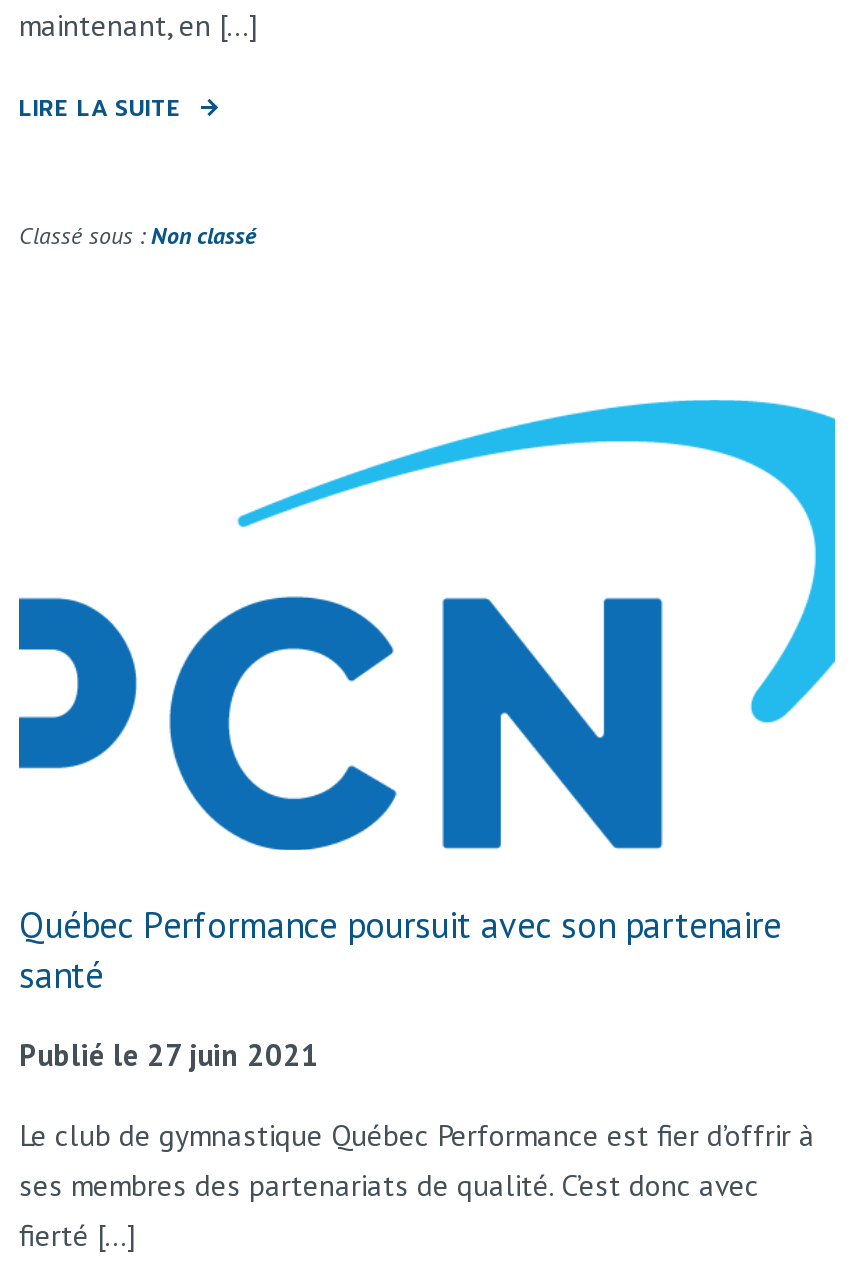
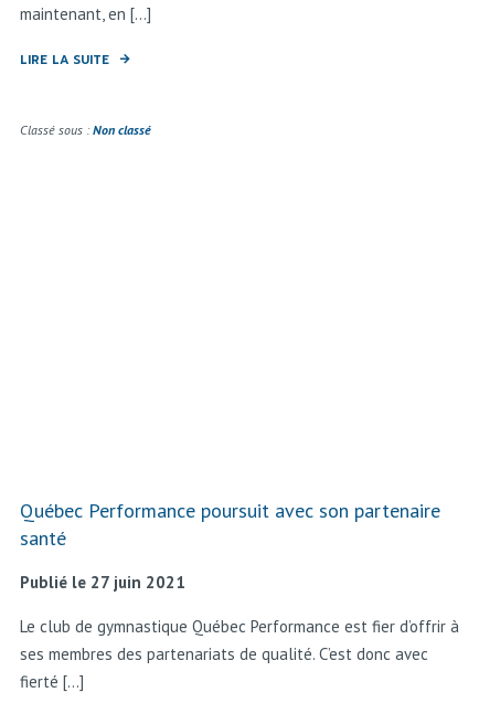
- [image]

- [image]
